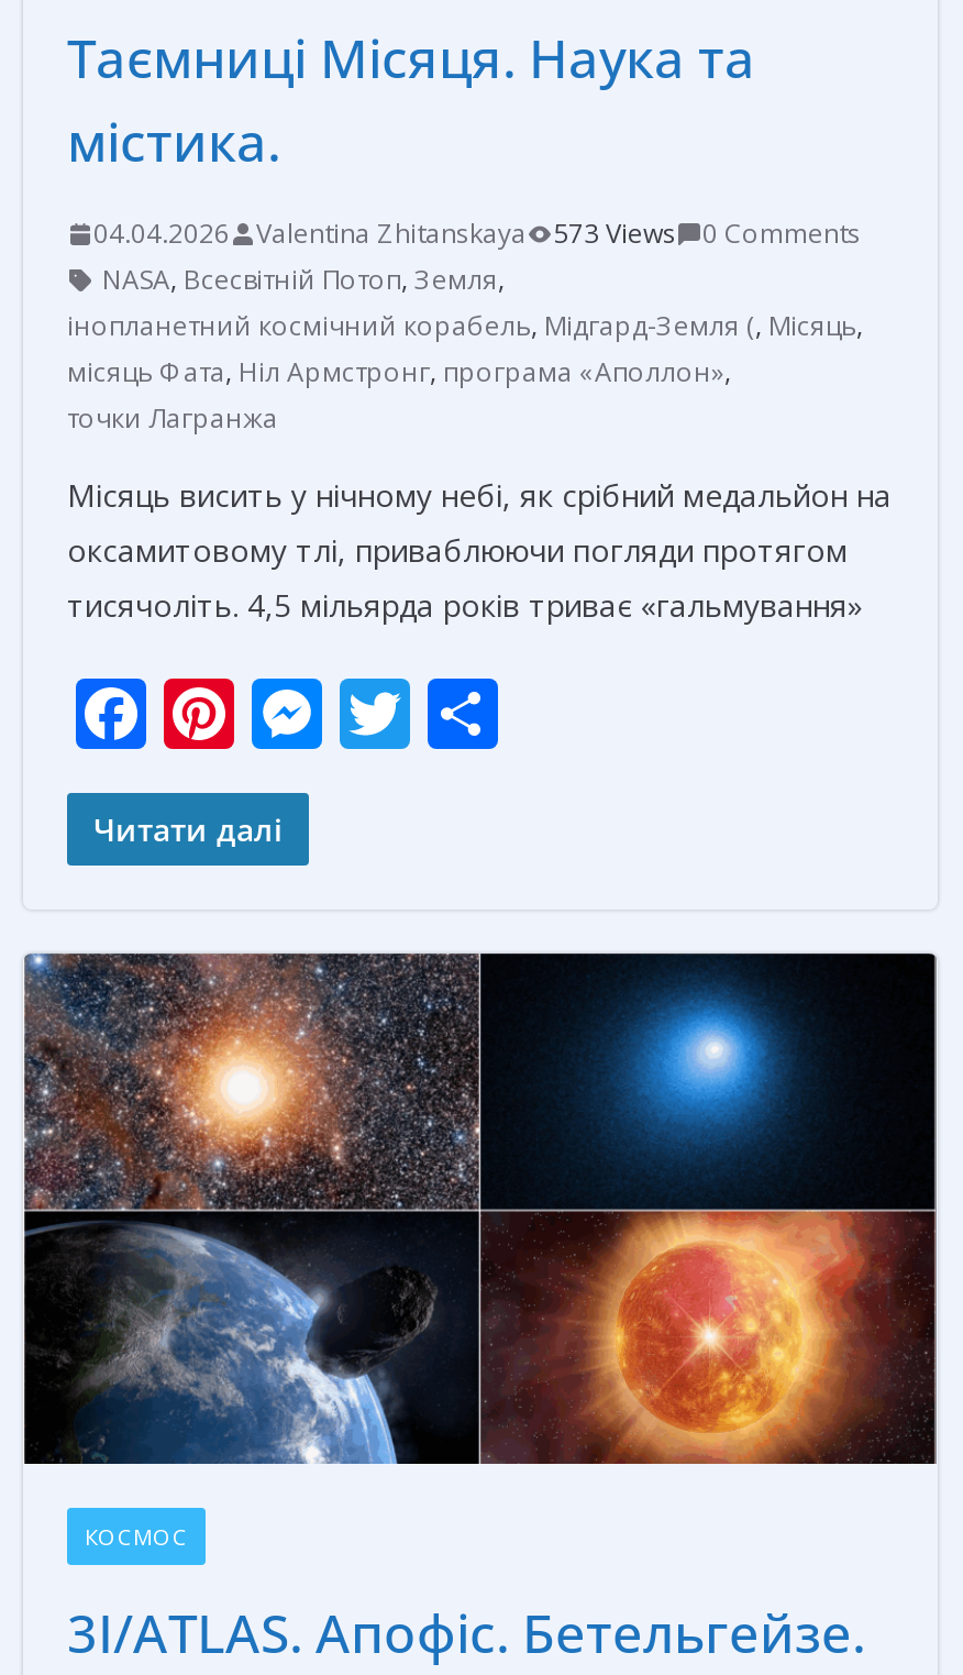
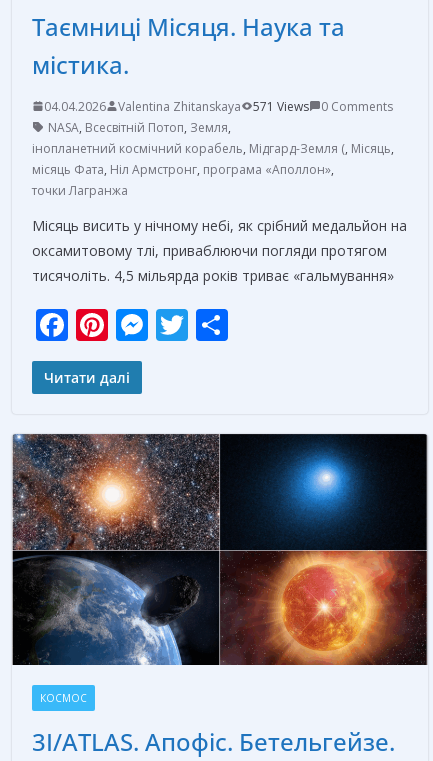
- 04.04.2026 Valentina Zhitanskaya 573 Views 0 Comments
+ 04.04.2026 Valentina Zhitanskaya 571 Views 0 Comments
